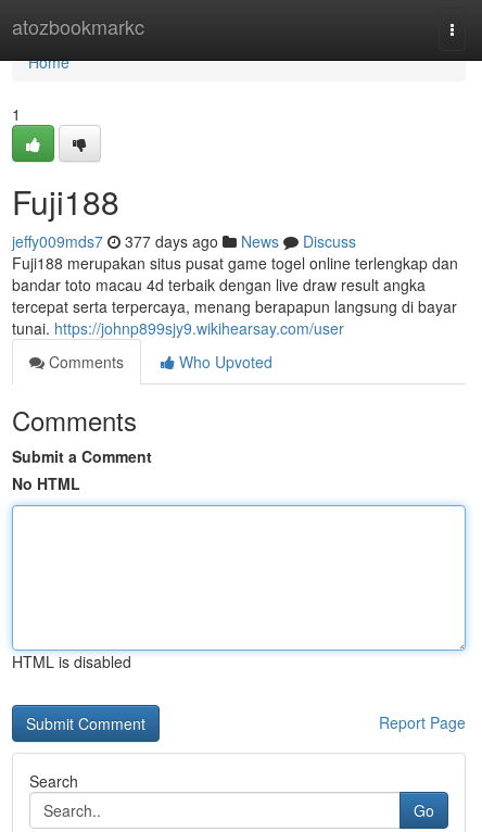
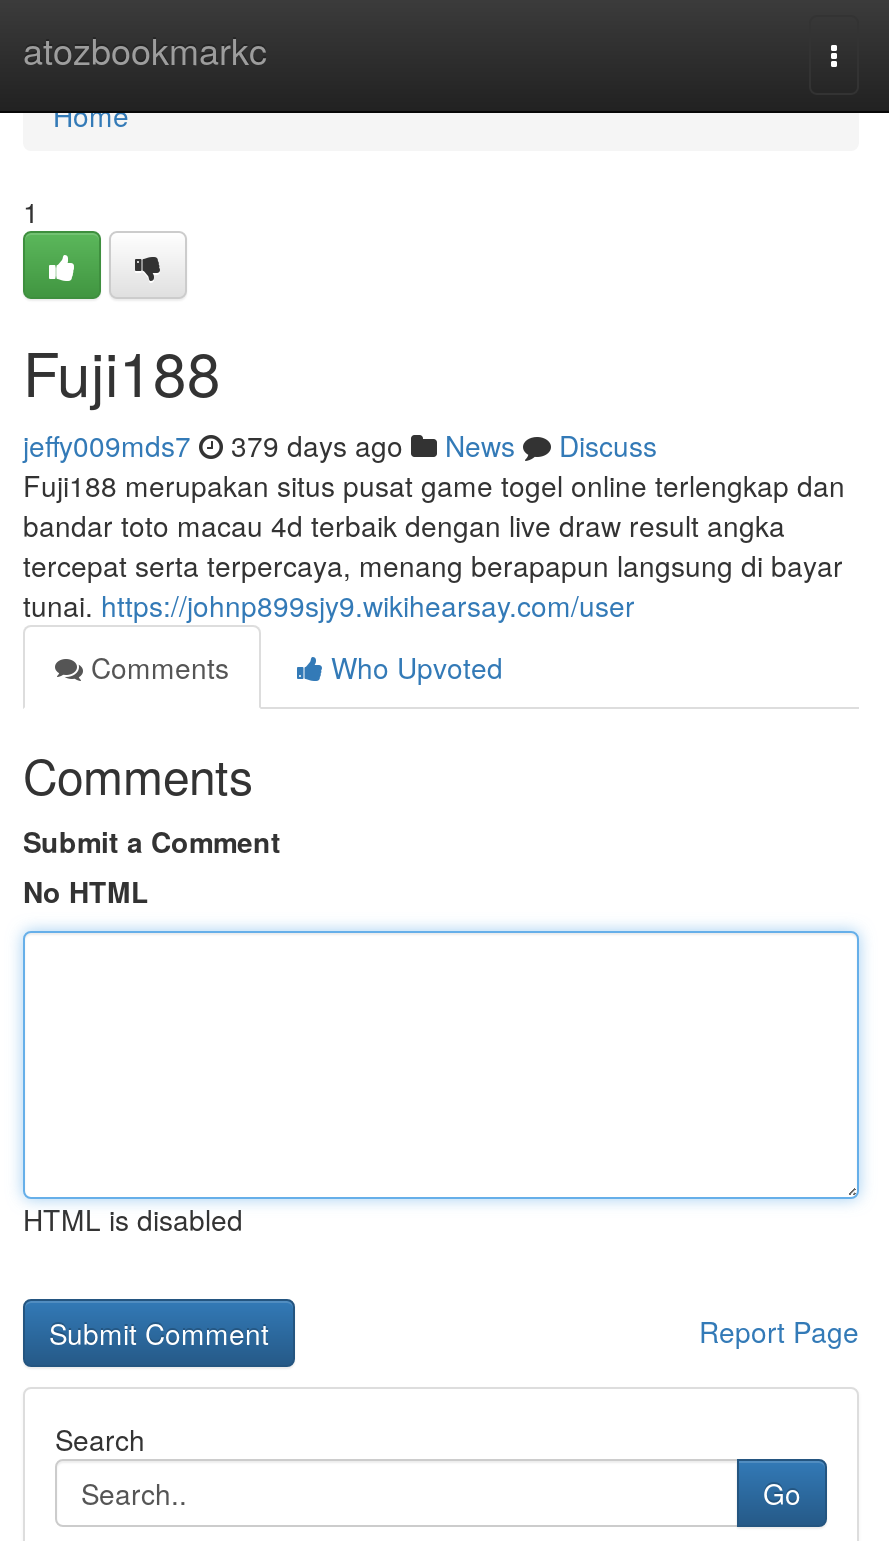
- jeffy009mds7 377 days ago News Discuss
+ jeffy009mds7 379 days ago News Discuss
